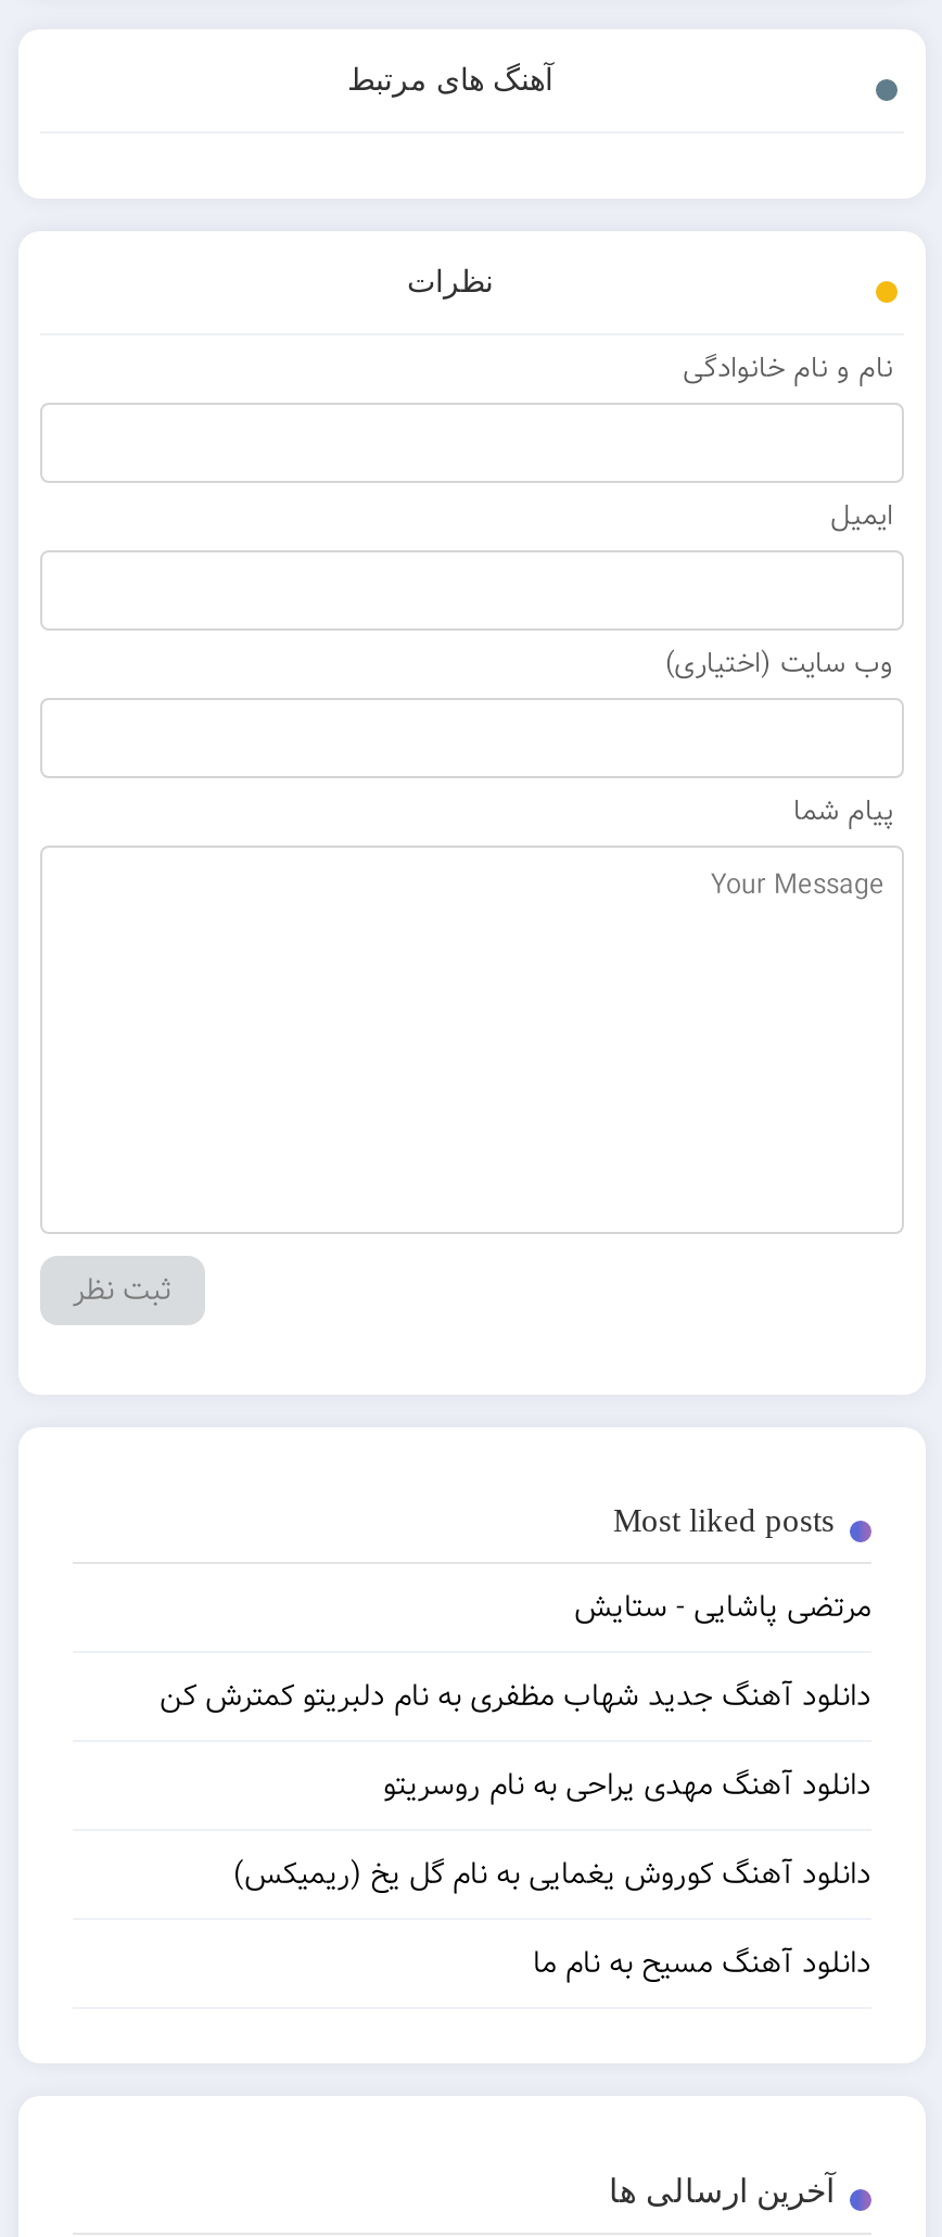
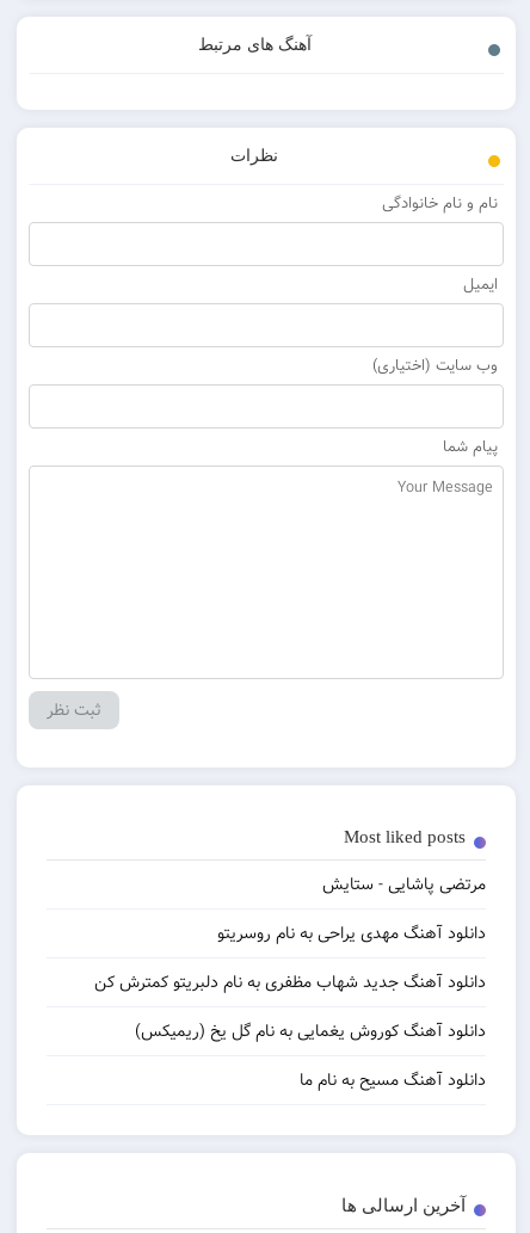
moved down: دانلود آهنگ جدید شهاب مظفری به نام دلبریتو کمترش کن

moved up: دانلود آهنگ مهدی یراحی به نام روسریتو
